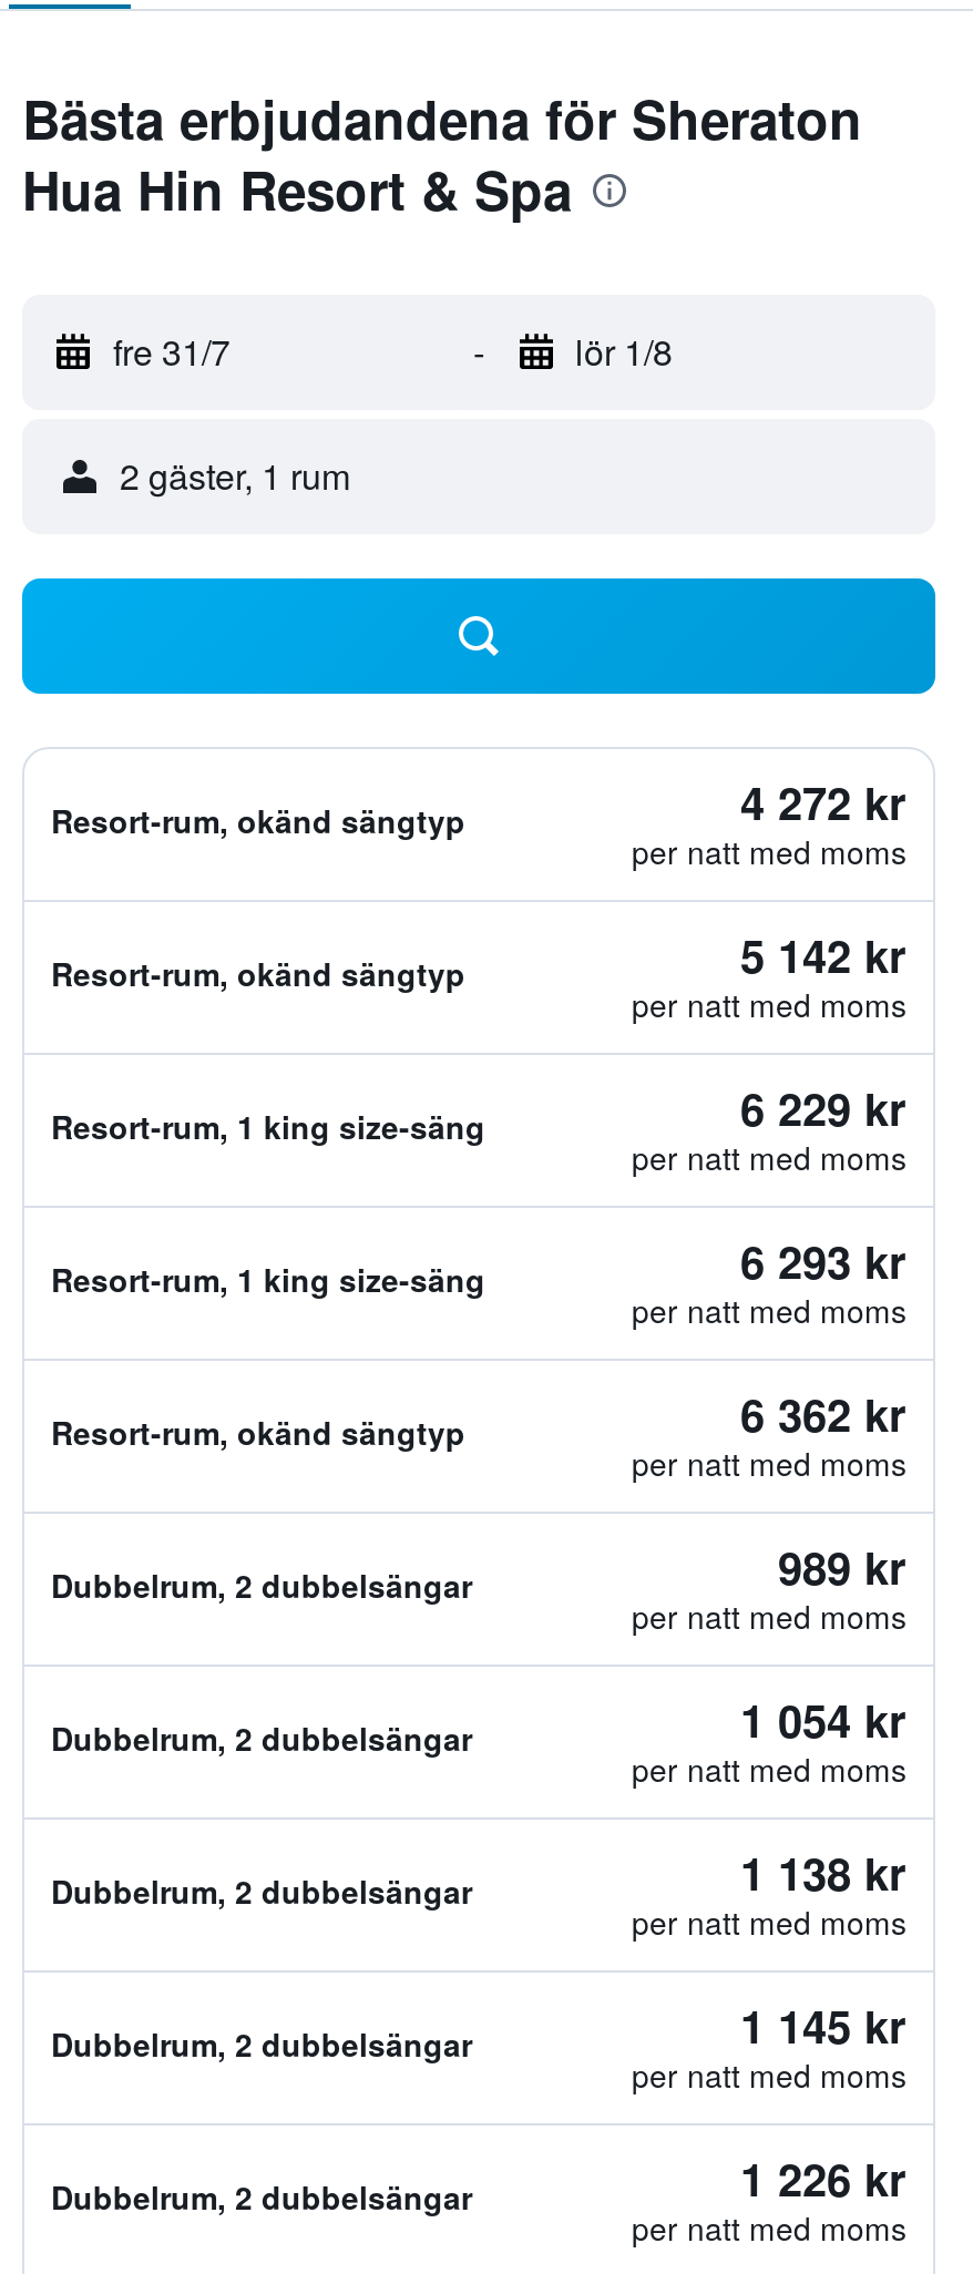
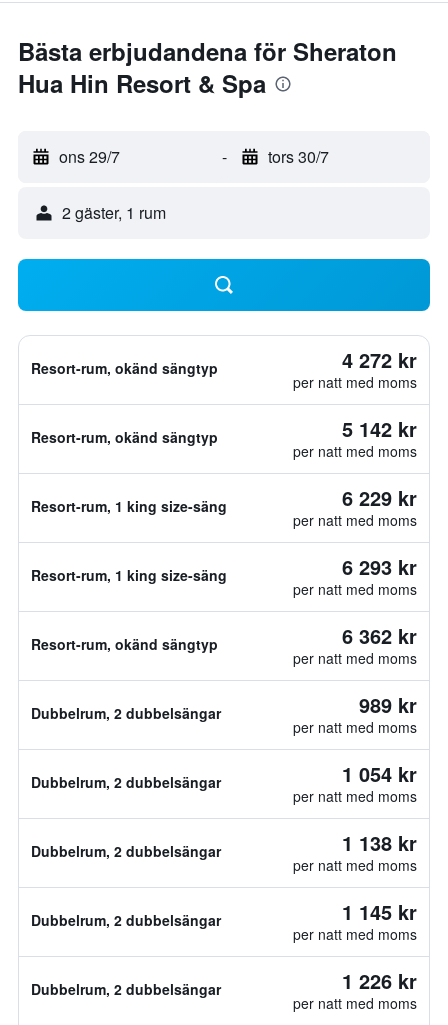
- fre 31/7
+ ons 29/7

- lör 1/8
+ tors 30/7
